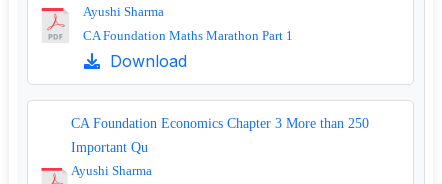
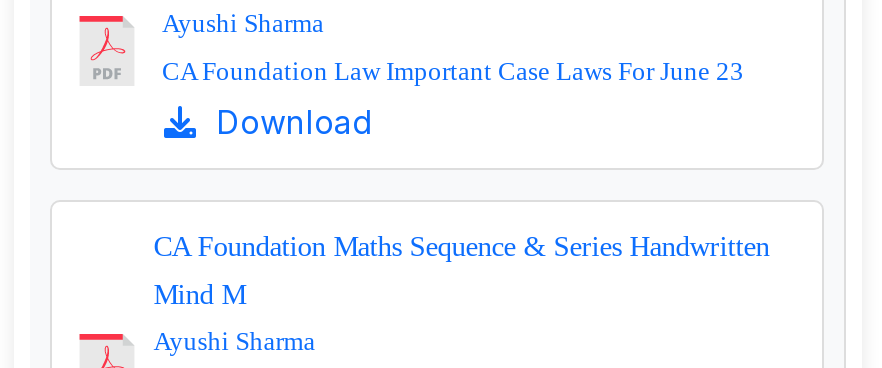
- CA Foundation Maths Marathon Part 1
+ CA Foundation Law Important Case Laws For June 23

- CA Foundation Economics Chapter 3 More than 250
+ CA Foundation Maths Sequence & Series Handwritten

- Important Qu
+ Mind M
